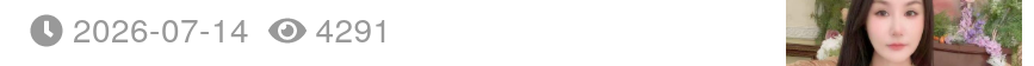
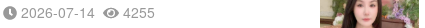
- 2026-07-14 4291
+ 2026-07-14 4255
